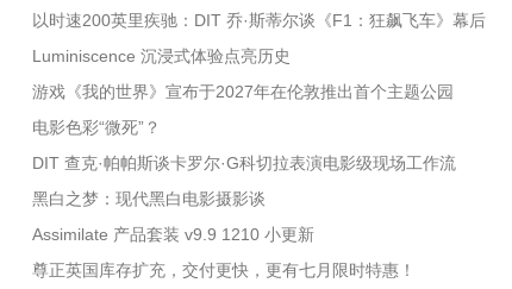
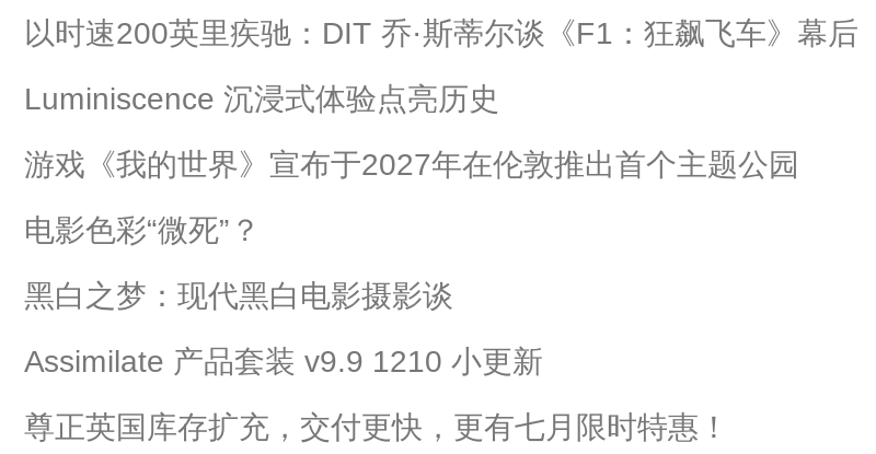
- DIT 查克·帕帕斯谈卡罗尔·G科切拉表演电影级现场工作流
